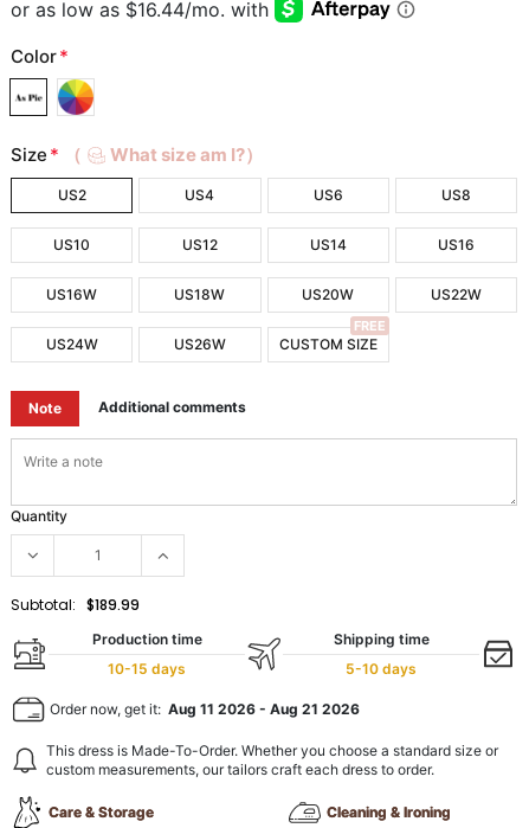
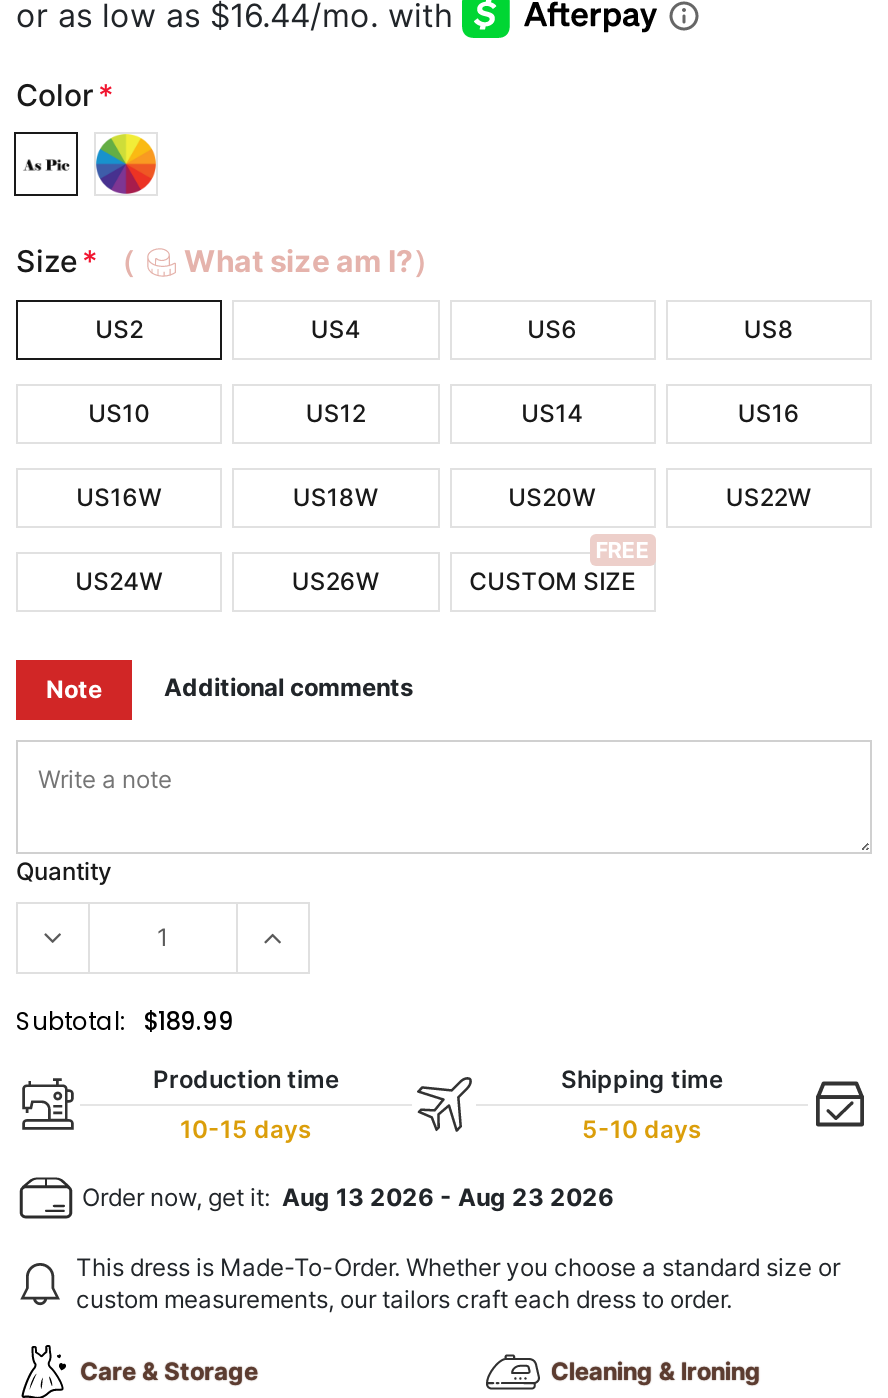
- Order now, get it: Aug 11 2026 - Aug 21 2026
+ Order now, get it: Aug 13 2026 - Aug 23 2026
